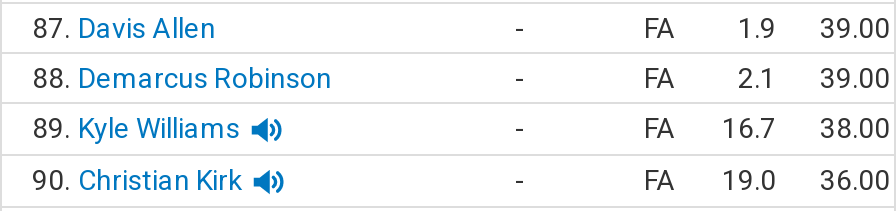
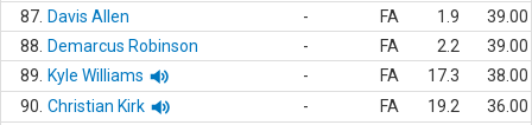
- FA 2.1 39.00
+ FA 2.2 39.00

- FA 16.7 38.00
+ FA 17.3 38.00

- FA 19.0 36.00
+ FA 19.2 36.00
